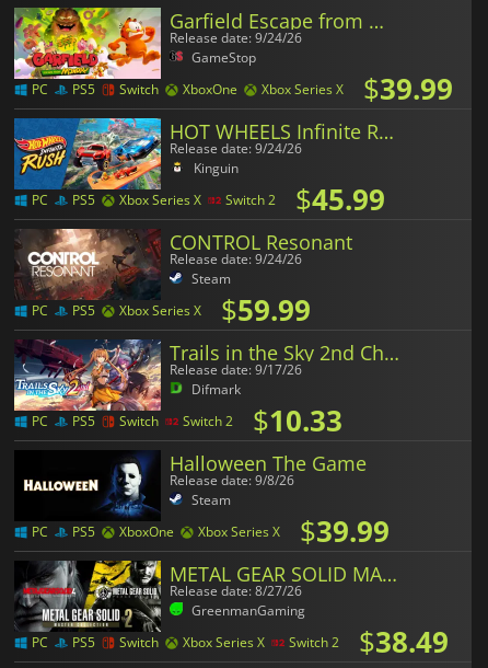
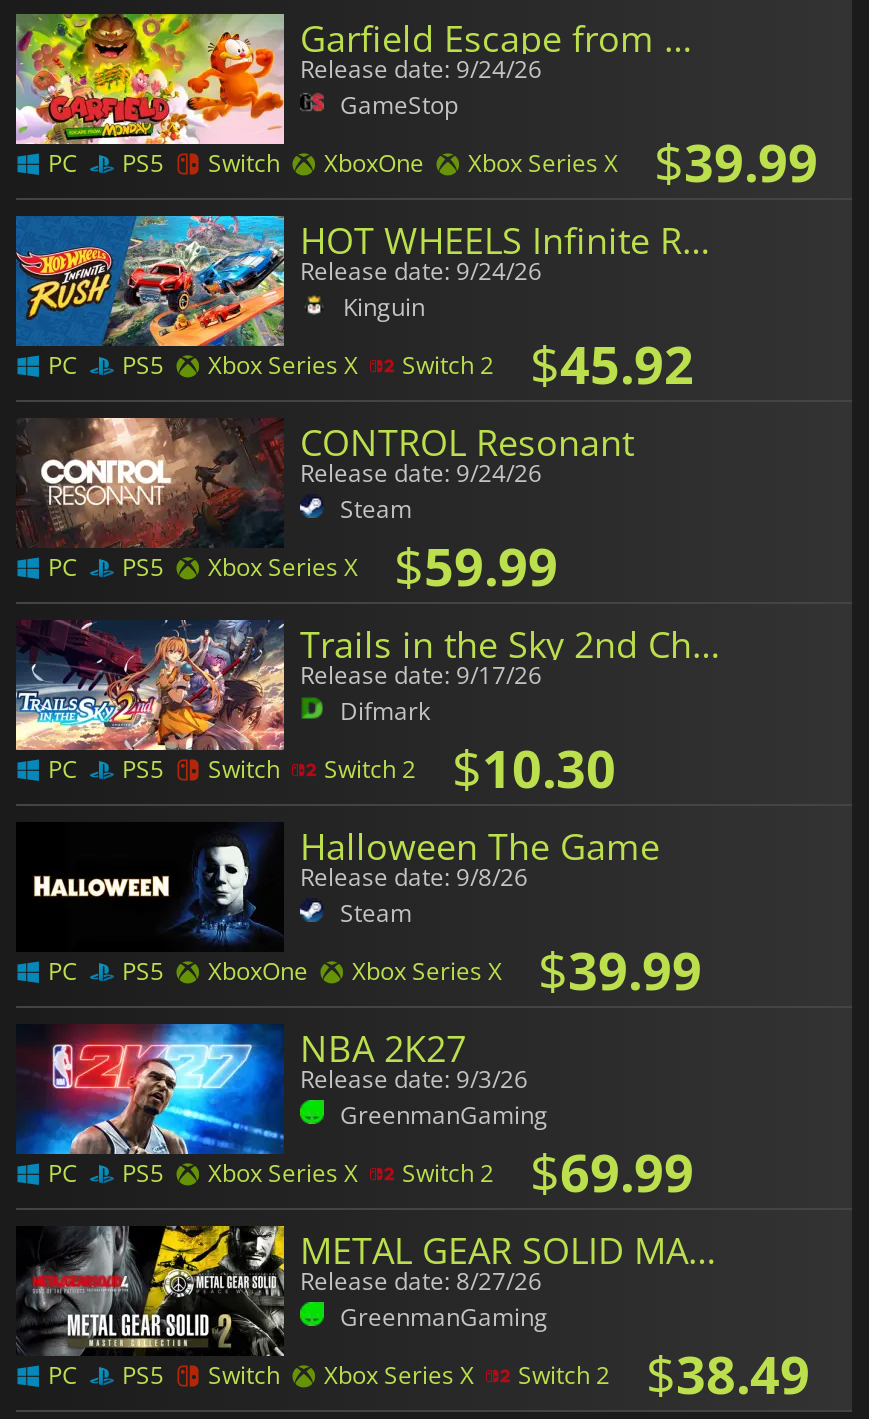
- PC PS5 Xbox Series X Switch 2 $45.99
+ PC PS5 Xbox Series X Switch 2 $45.92

- PC PS5 Switch Switch 2 $10.33
+ PC PS5 Switch Switch 2 $10.30

+ [image]
+ NBA 2K27
+ Release date: 9/3/26
+ GreenmanGaming
+ PC
+ PS5
+ Xbox Series X
+ Switch 2
+ $69.99
